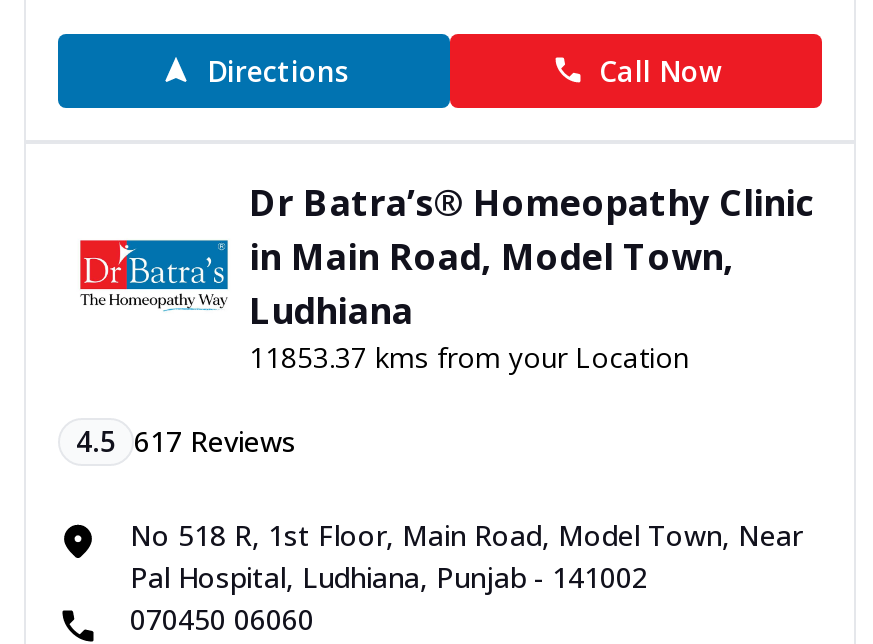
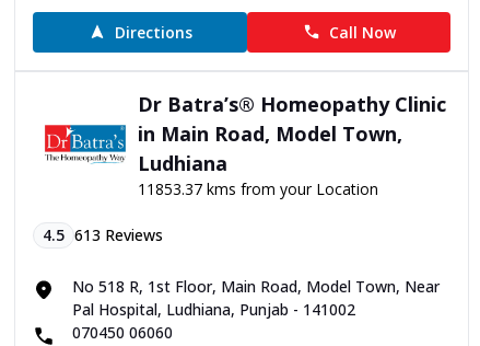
- 4.5 617 Reviews
+ 4.5 613 Reviews
